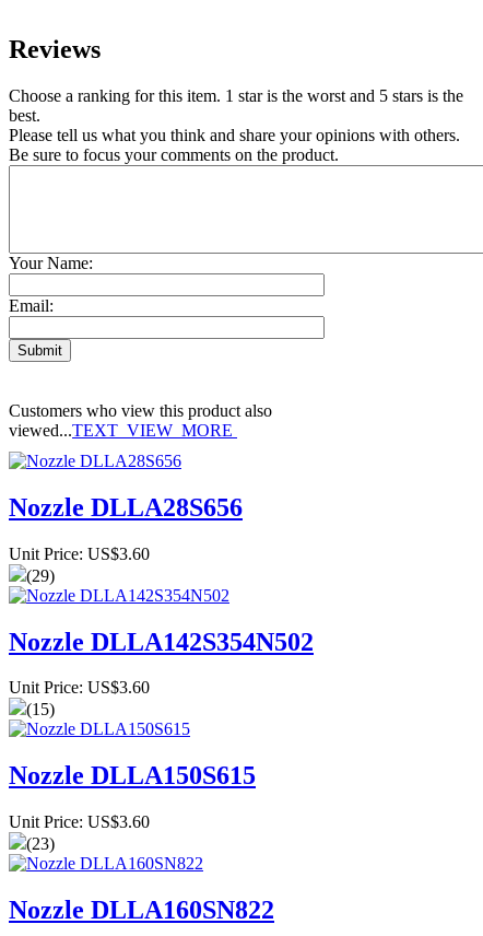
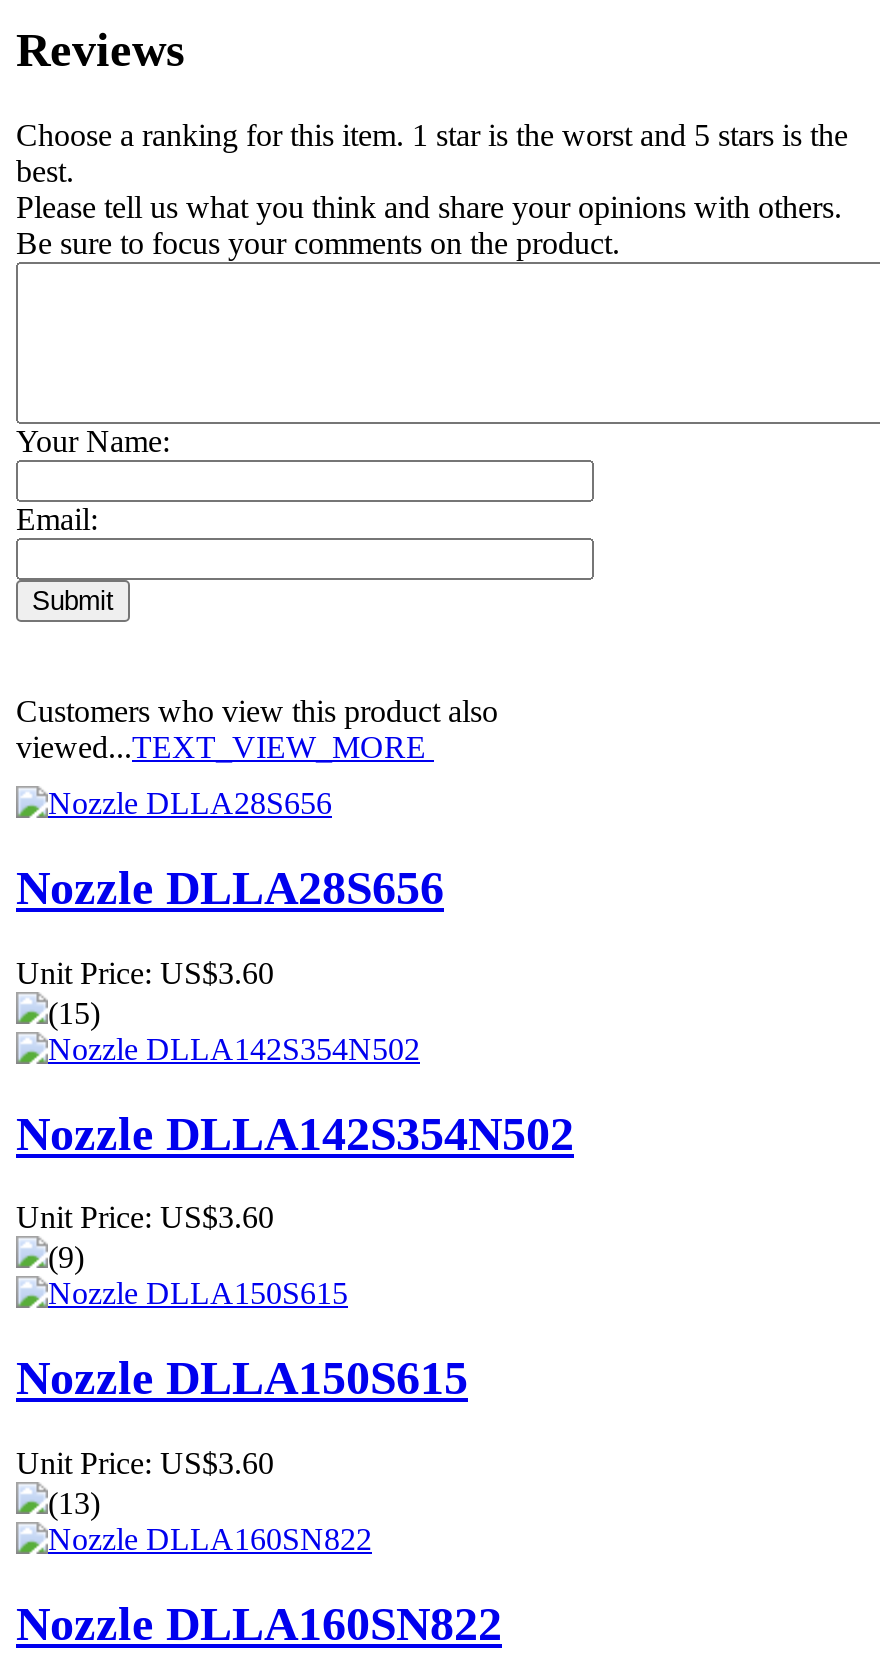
- (29)
+ (15)

- (15)
+ (9)

- (23)
+ (13)
